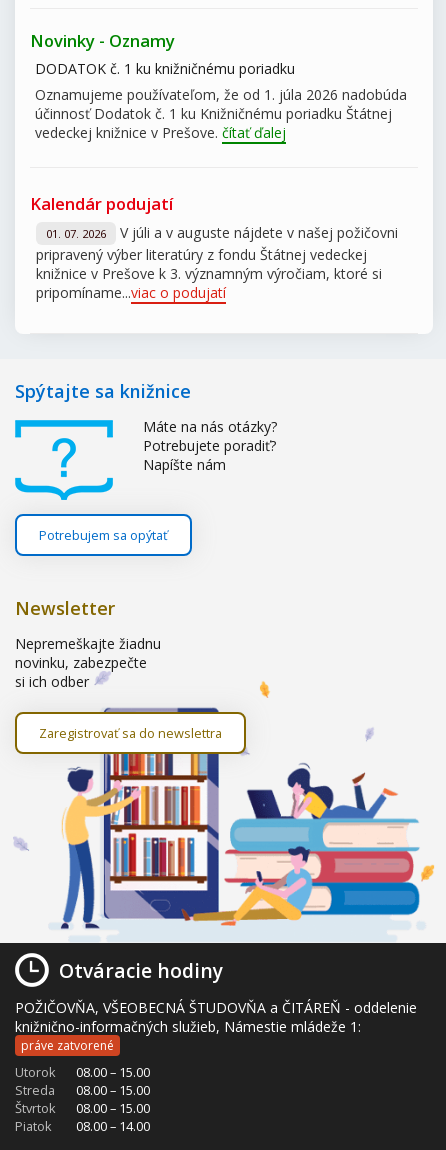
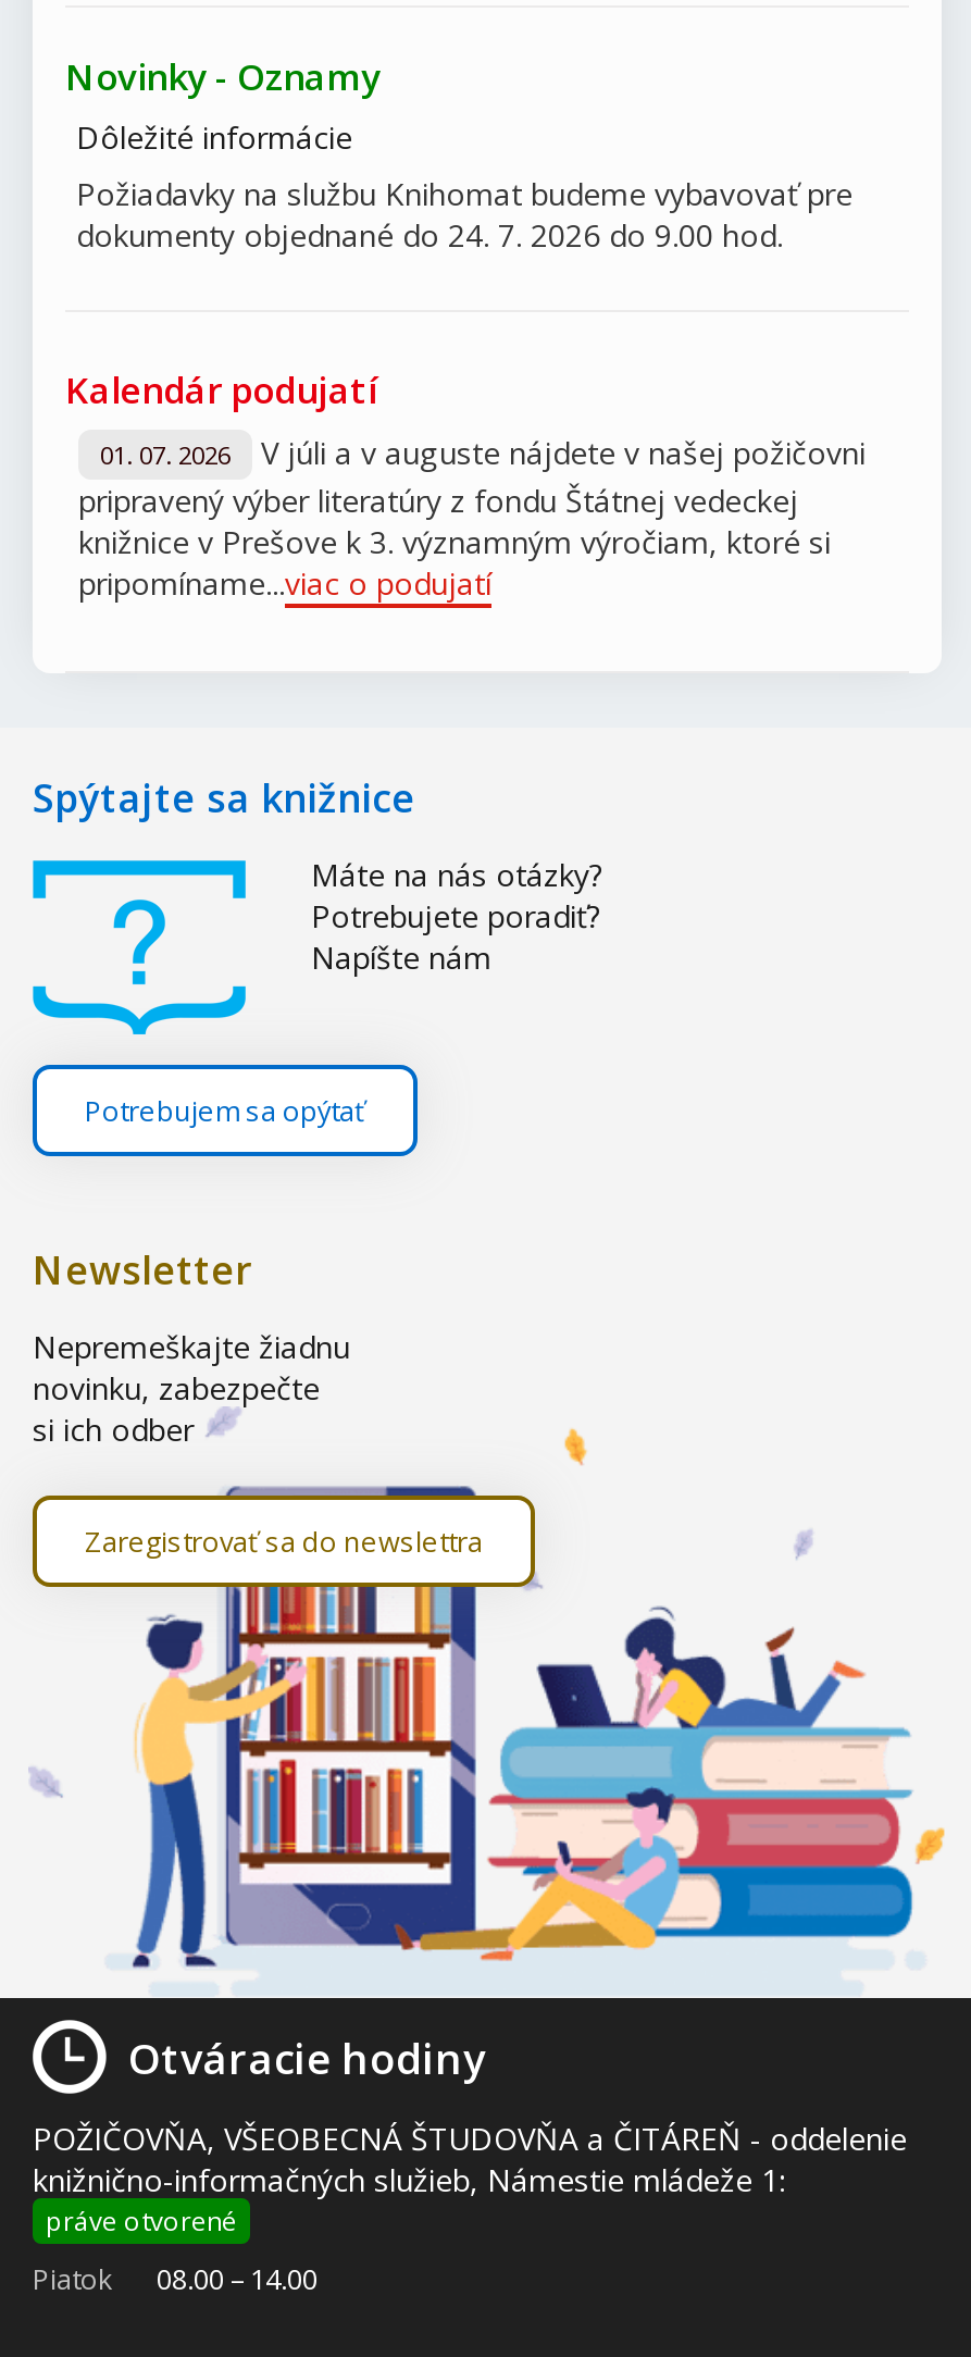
- DODATOK č. 1 ku knižničnému poriadku
- Oznamujeme používateľom, že od 1. júla 2026 nadobúda
- účinnosť Dodatok č. 1 ku Knižničnému poriadku Štátnej
- vedeckej knižnice v Prešove. čítať ďalej
+ Dôležité informácie
+ Požiadavky na službu Knihomat budeme vybavovať pre
+ dokumenty objednané do 24. 7. 2026 do 9.00 hod.

- práve zatvorené
- Utorok
- 08.00 – 15.00
- Streda
- 08.00 – 15.00
- Štvrtok
- 08.00 – 15.00
+ práve otvorené
